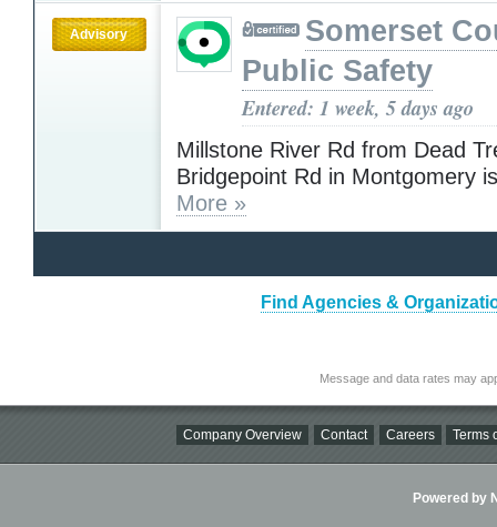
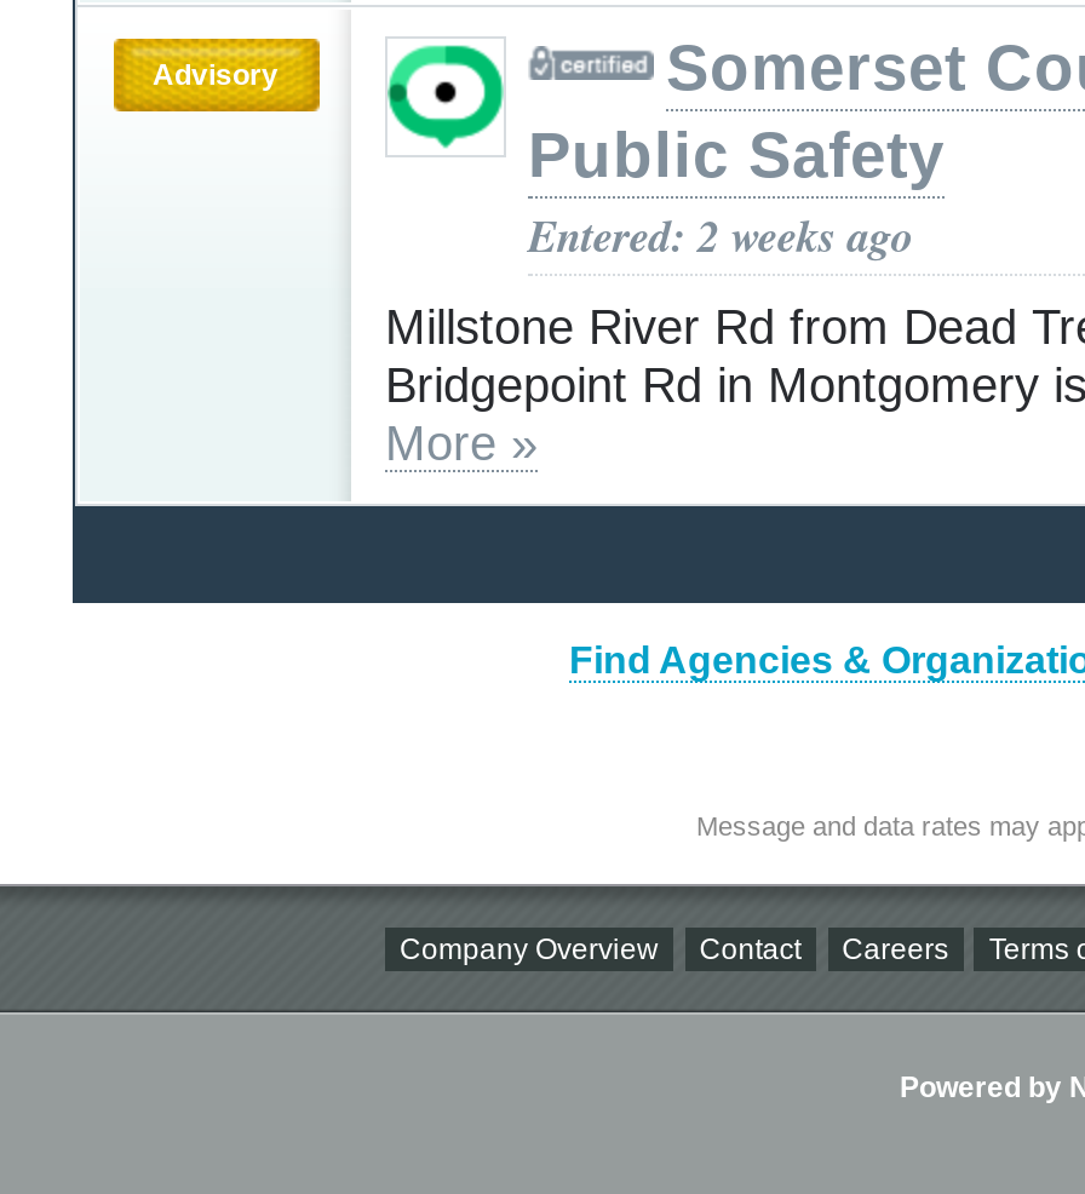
- Entered: 1 week, 5 days ago
+ Entered: 2 weeks ago
